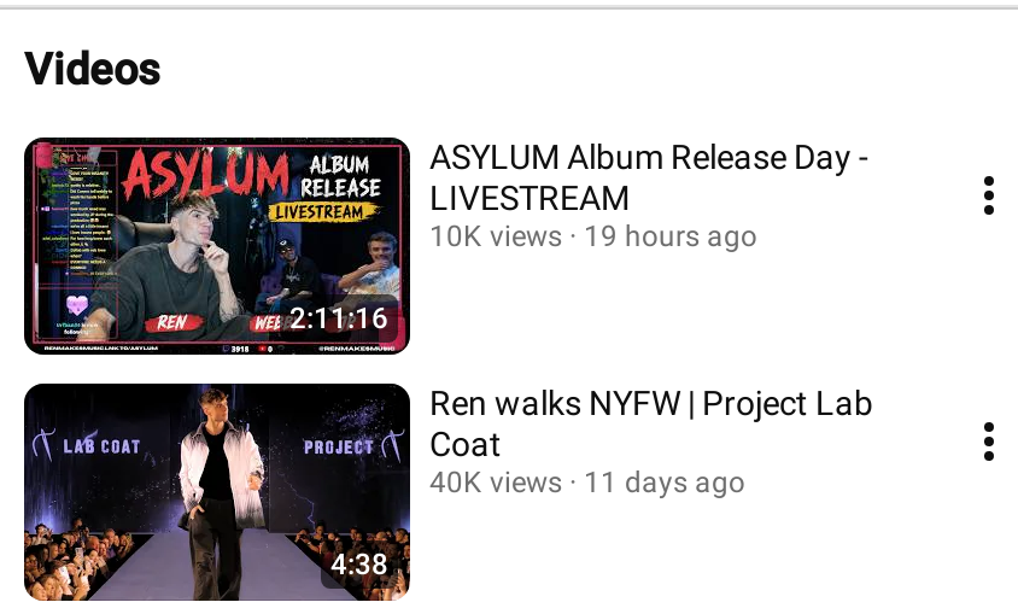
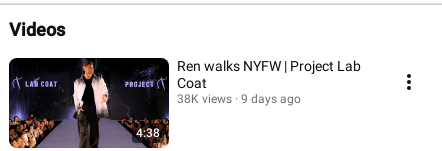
- [image]
- 2:11:16

- ASYLUM Album Release Day -
- LIVESTREAM
- 10K views
- 19 hours ago

- 40K views
+ 38K views

- 11 days ago
+ 9 days ago
